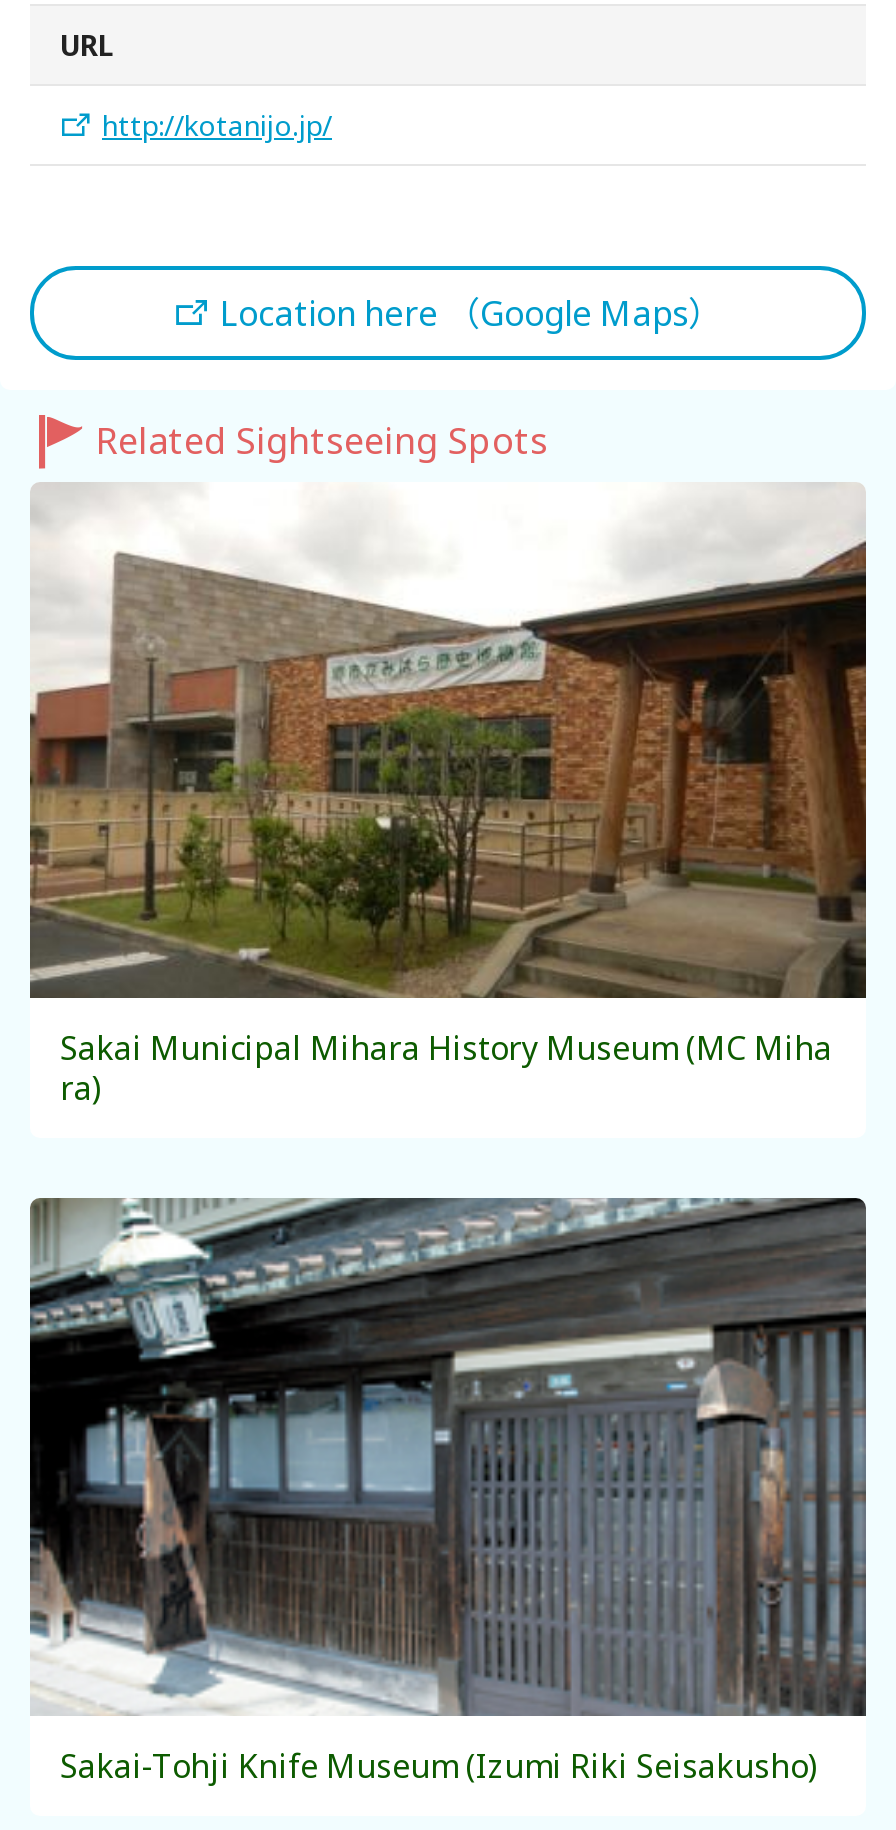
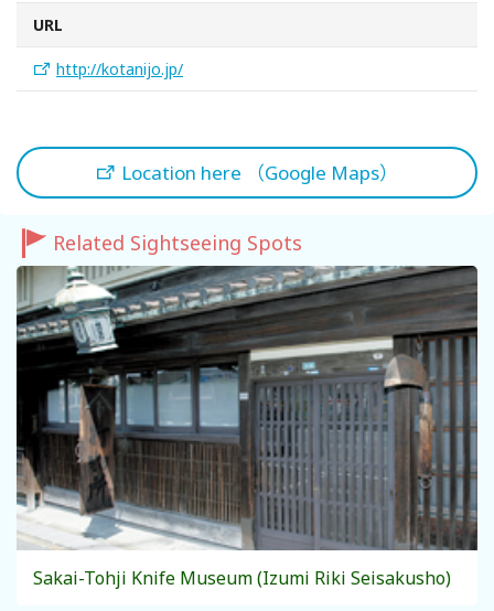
- [image]
- Sakai Municipal Mihara History Museum (MC Miha
- ra)
